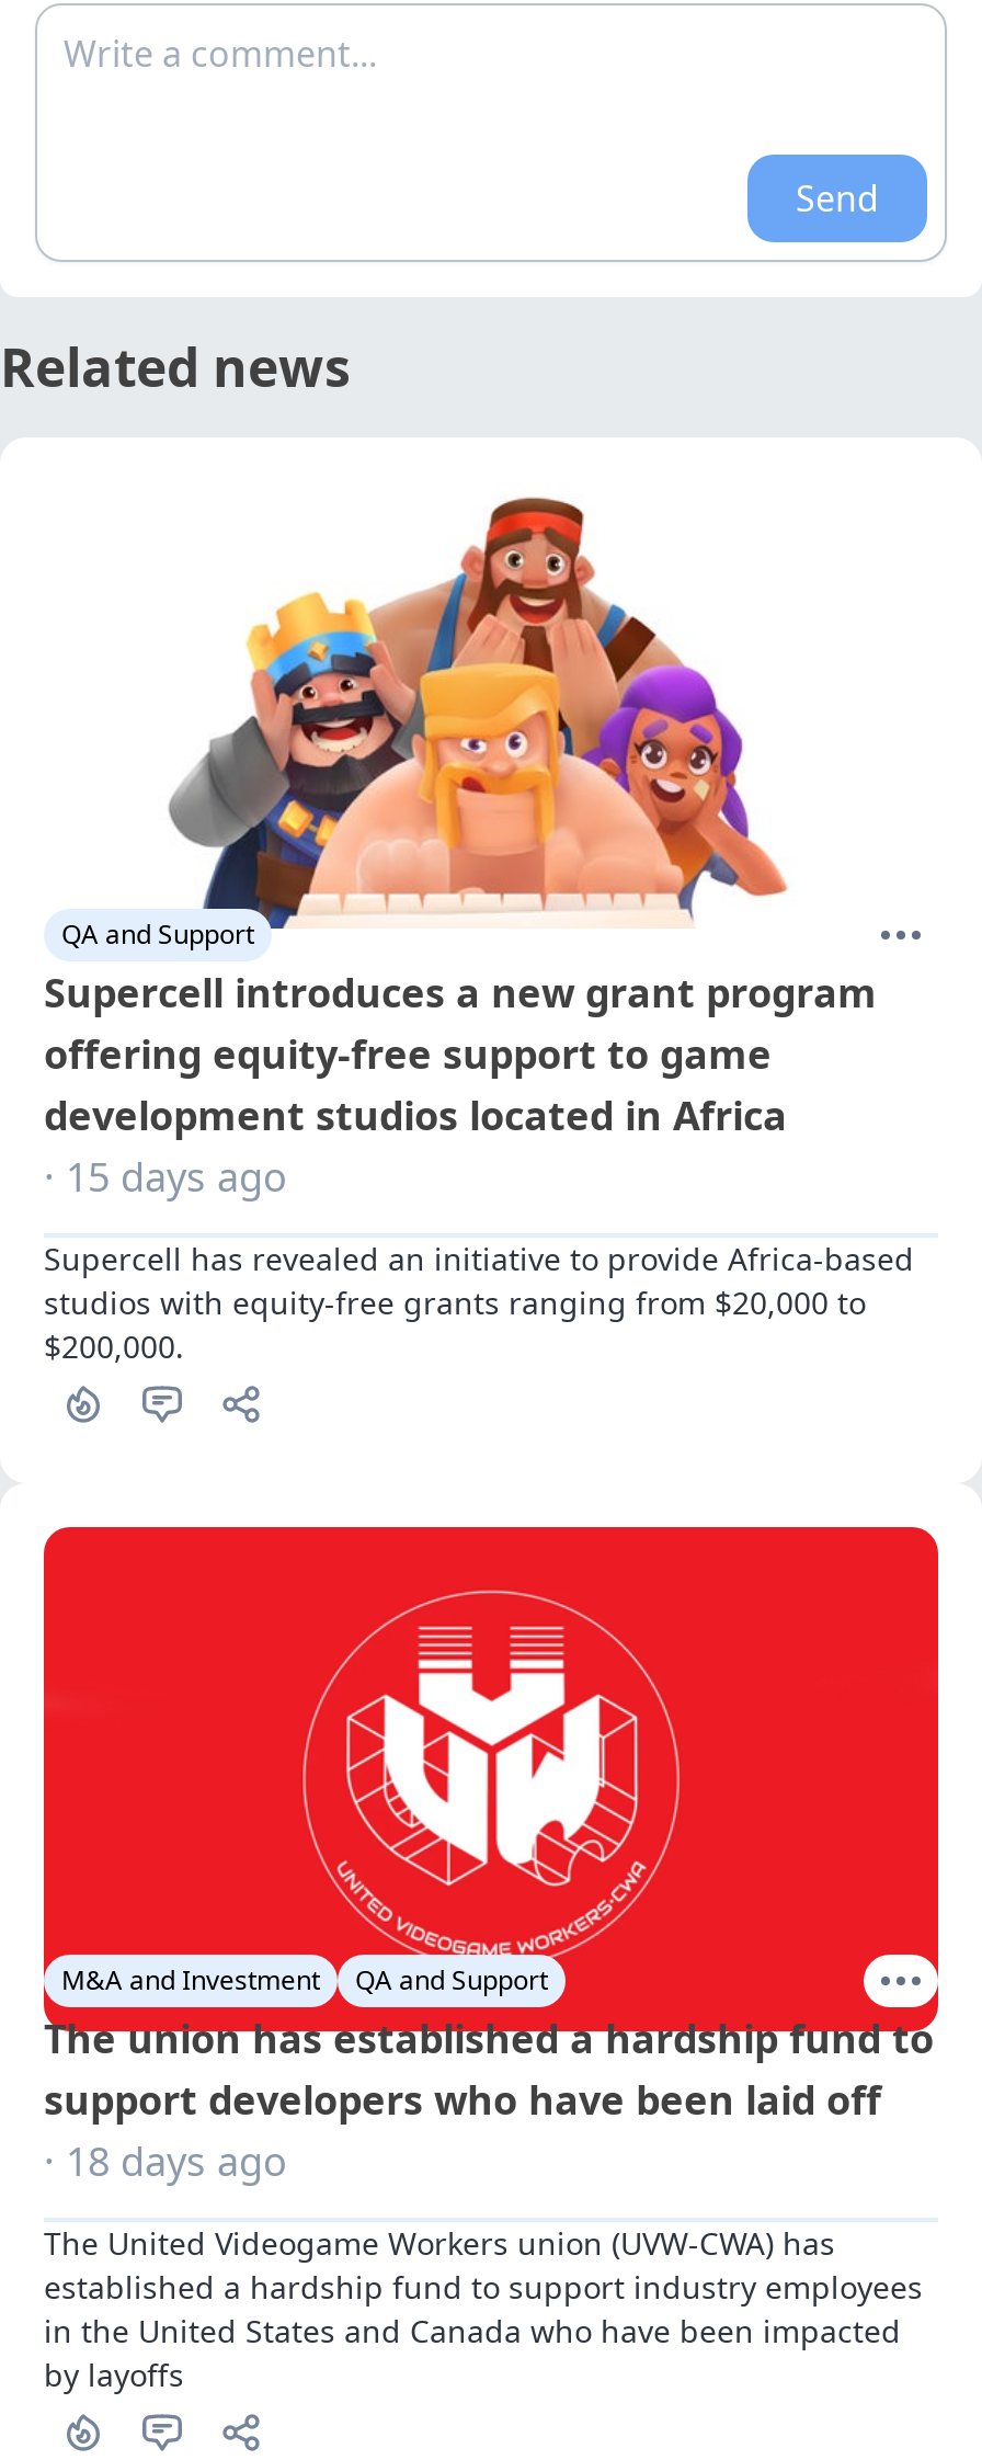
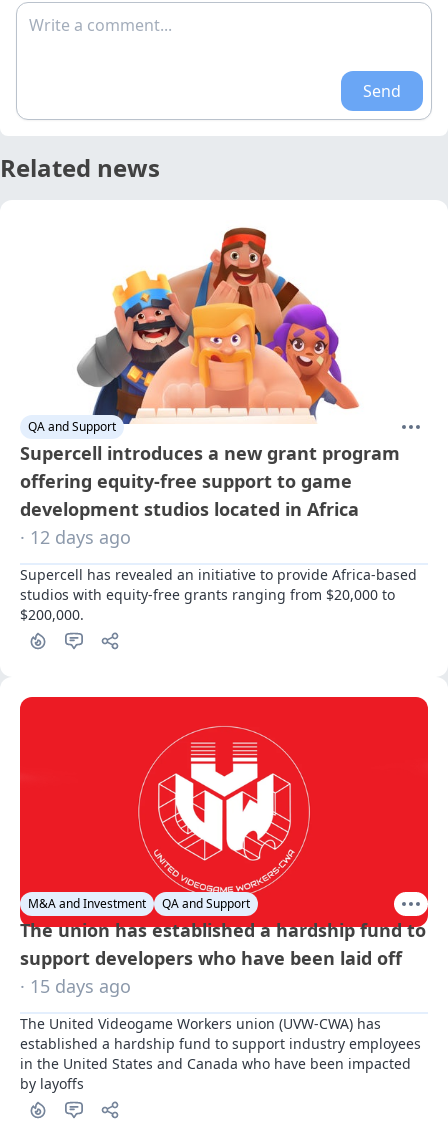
- · 15 days ago
+ · 12 days ago

- · 18 days ago
+ · 15 days ago
